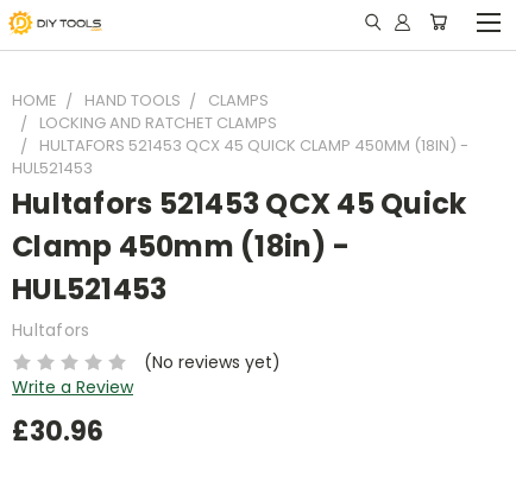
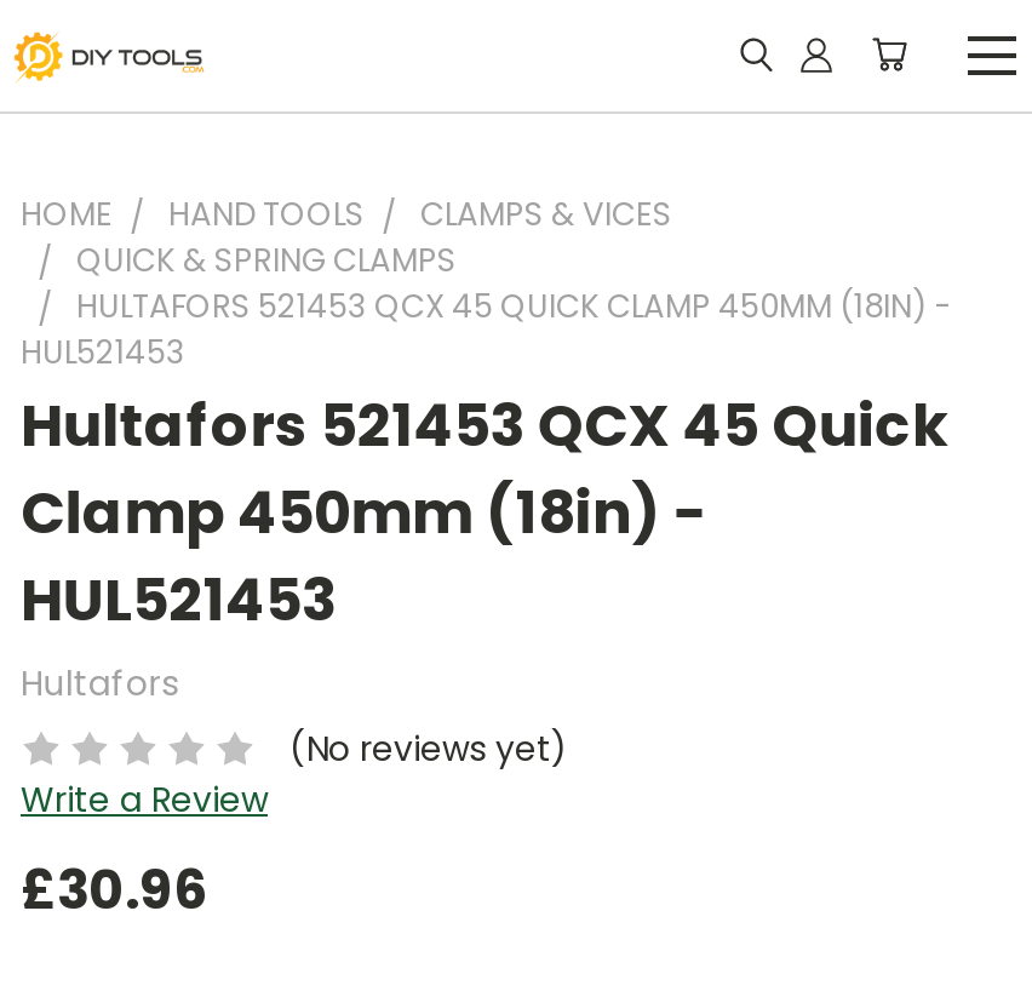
- CLAMPS
- LOCKING AND RATCHET CLAMPS
+ CLAMPS & VICES
+ QUICK & SPRING CLAMPS
